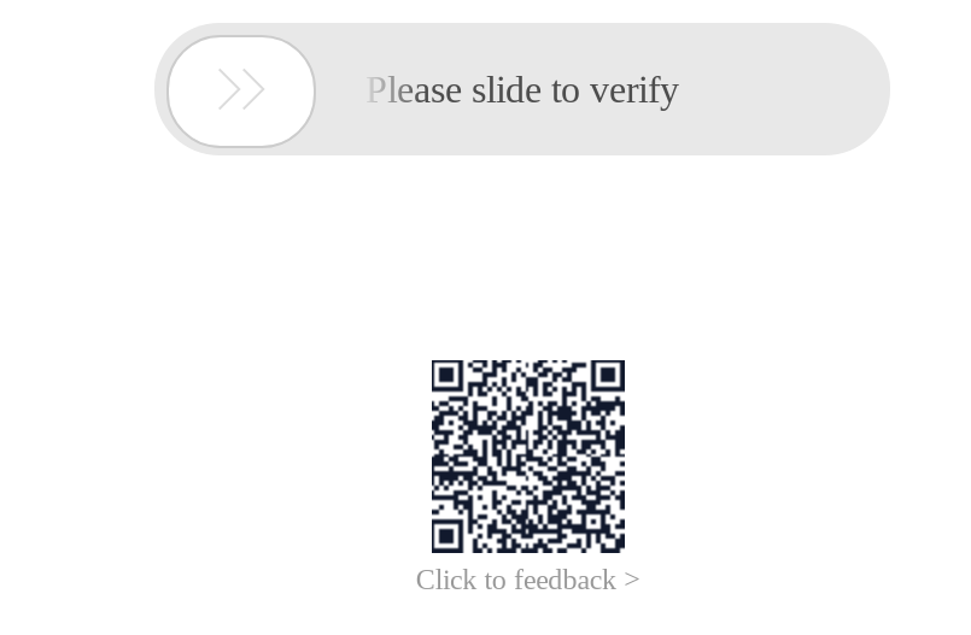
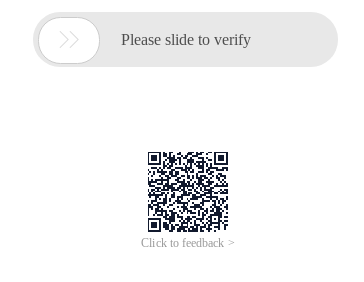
- [image]
+ [image]
